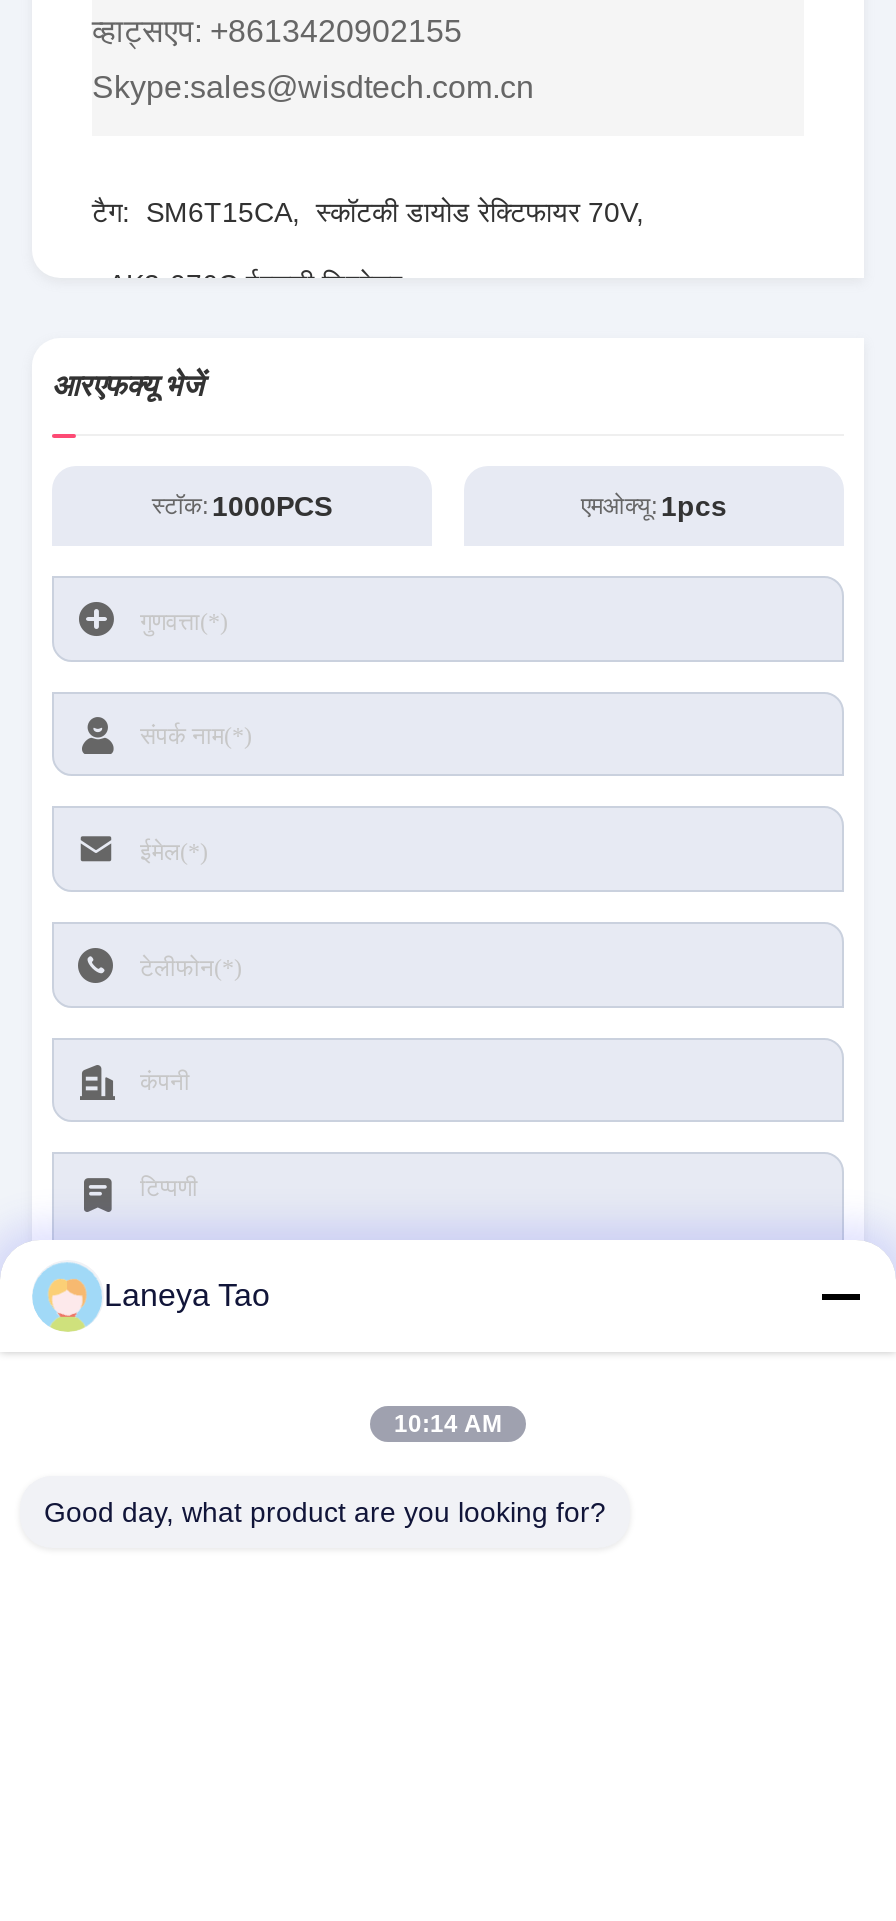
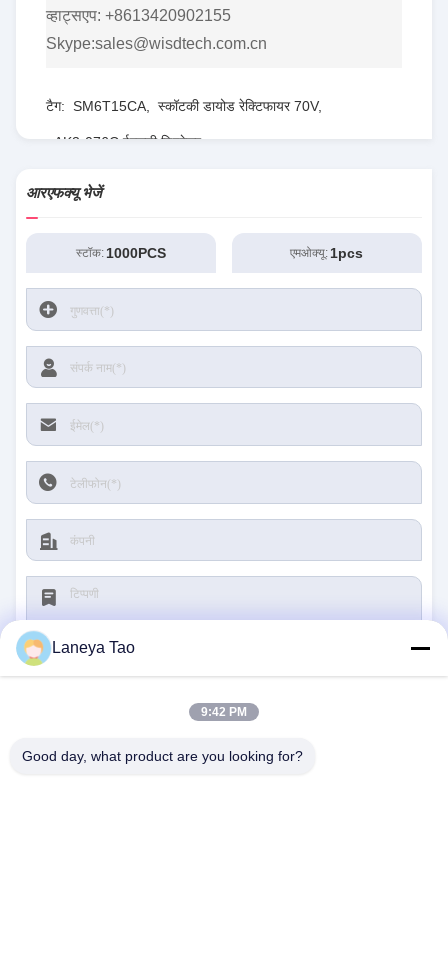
- 10:14 AM
+ 9:42 PM
